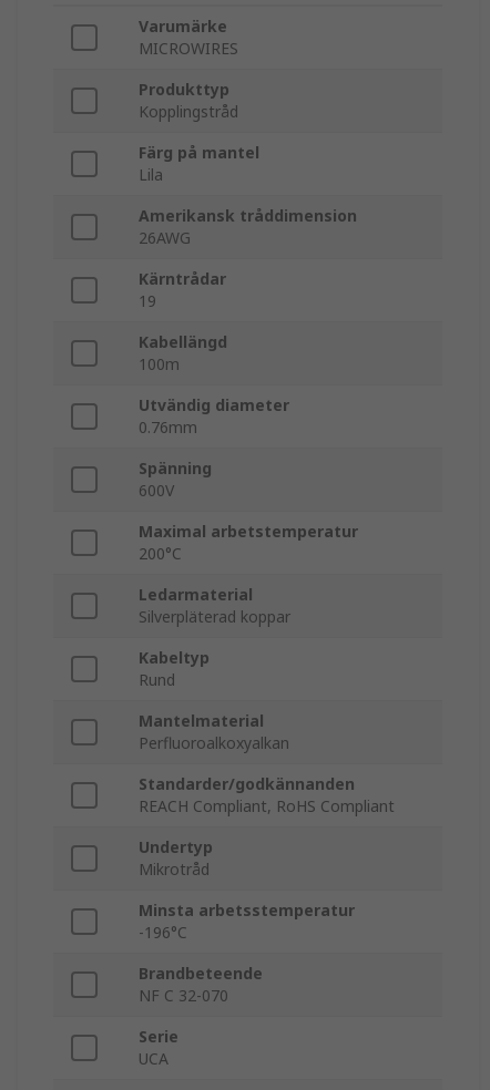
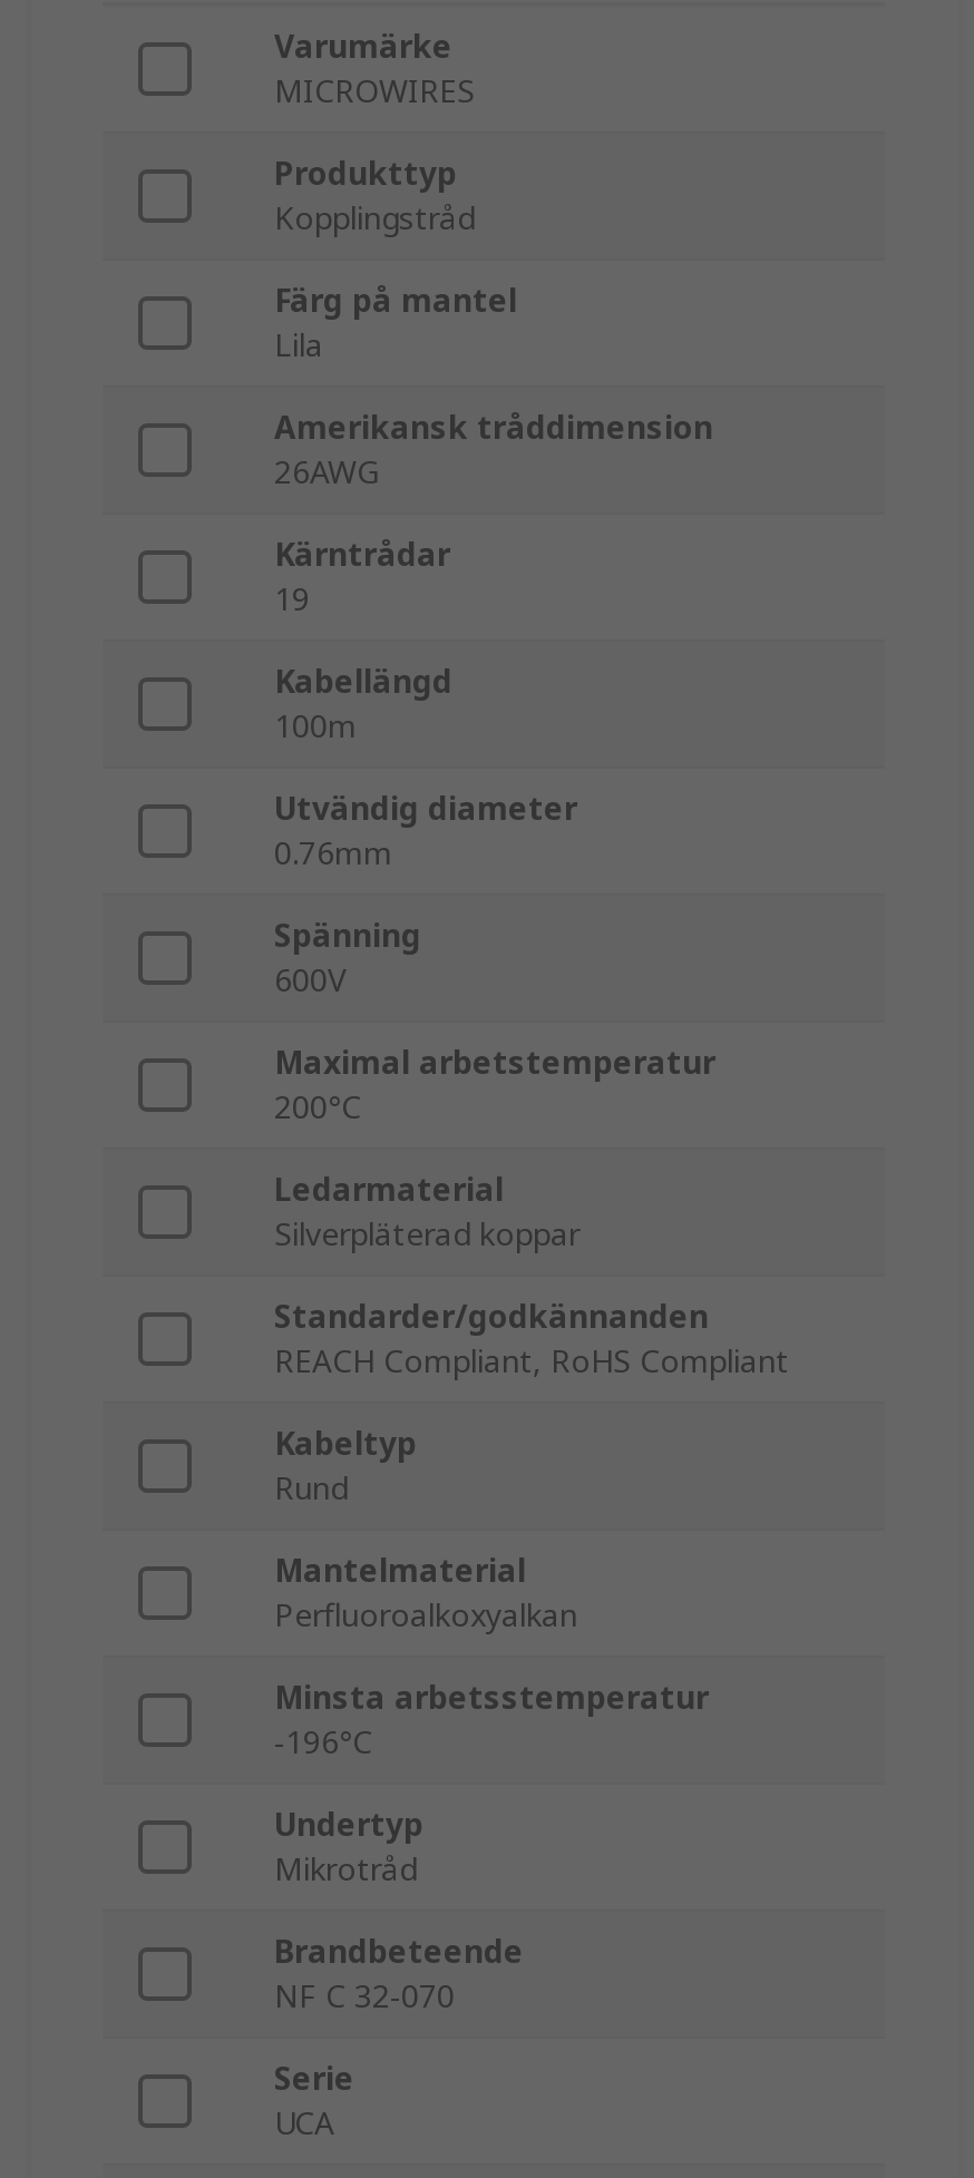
moved down: Kabeltyp | Rund | Mantelmaterial | Perfluoroalkoxyalkan

moved up: Standarder/godkännanden | REACH Compliant, RoHS Compliant

moved down: Undertyp | Mikrotråd

moved up: Minsta arbetsstemperatur | -196°C
